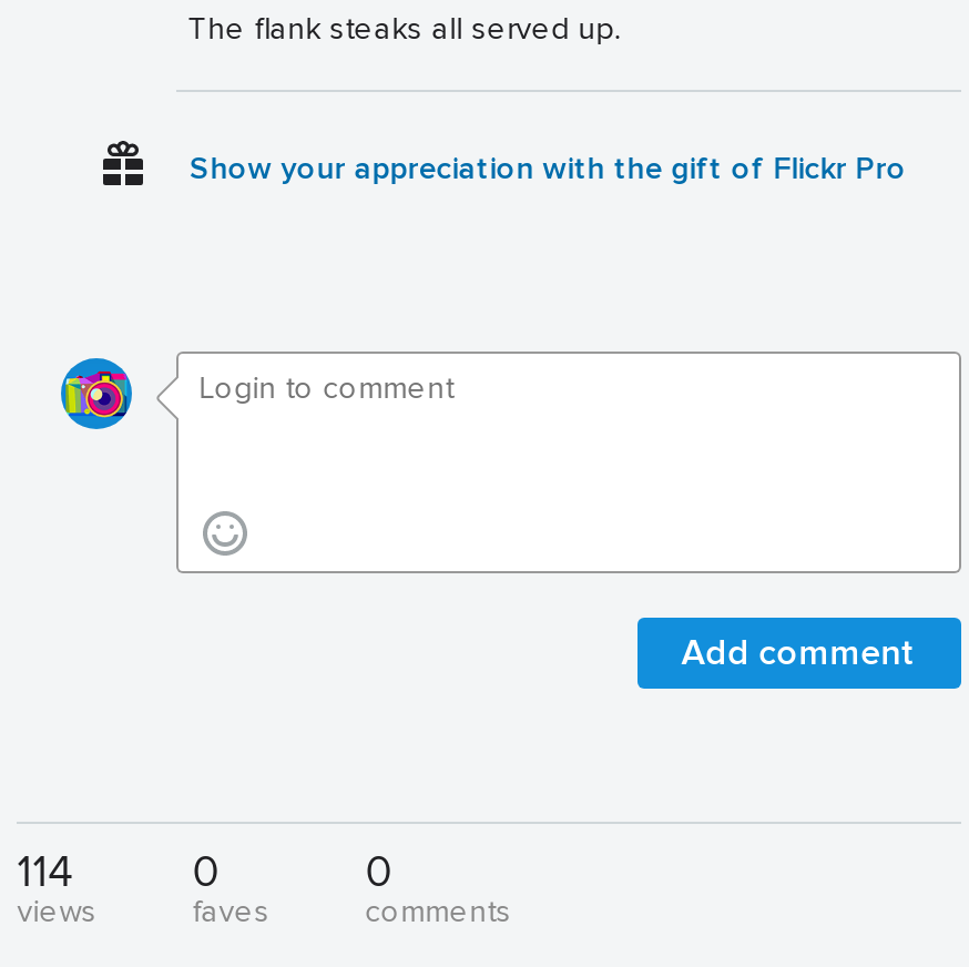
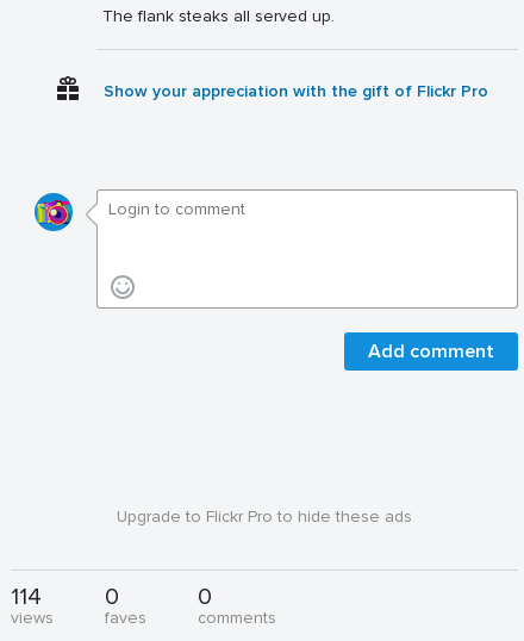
+ Upgrade to Flickr Pro to hide these ads
